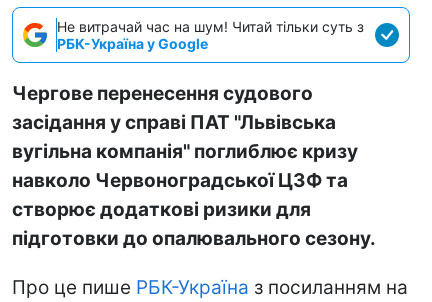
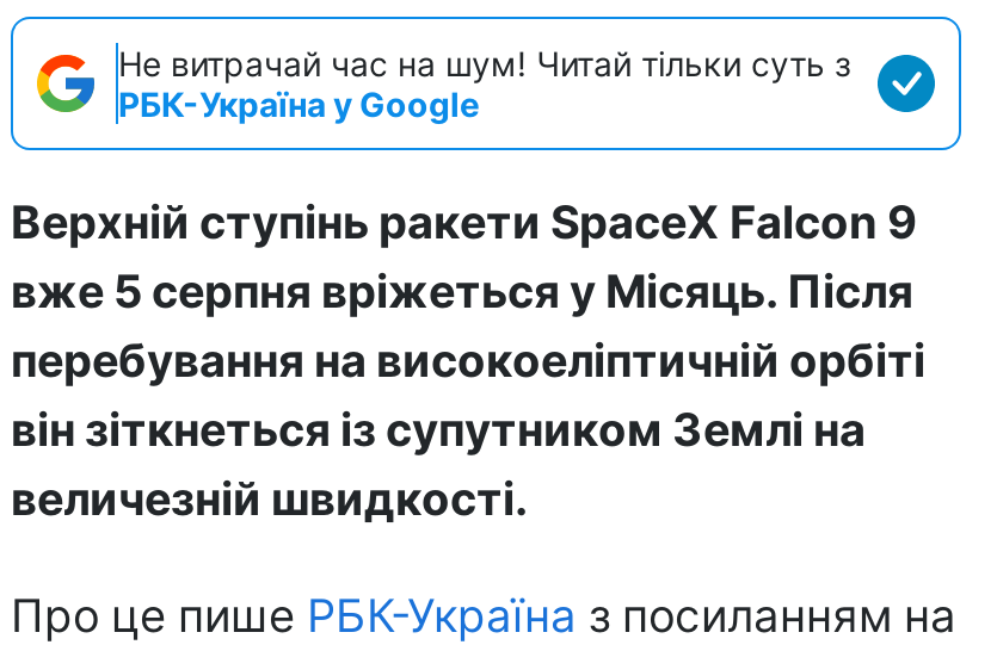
- Чергове перенесення судового
- засідання у справі ПАТ "Львівська
- вугільна компанія" поглиблює кризу
- навколо Червоноградської ЦЗФ та
- створює додаткові ризики для
- підготовки до опалювального сезону.
+ Верхній ступінь ракети SpaceX Falcon 9
+ вже 5 серпня вріжеться у Місяць. Після
+ перебування на високоеліптичній орбіті
+ він зіткнеться із супутником Землі на
+ величезній швидкості.
